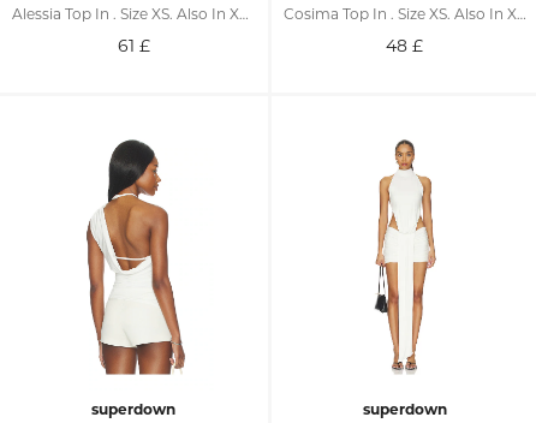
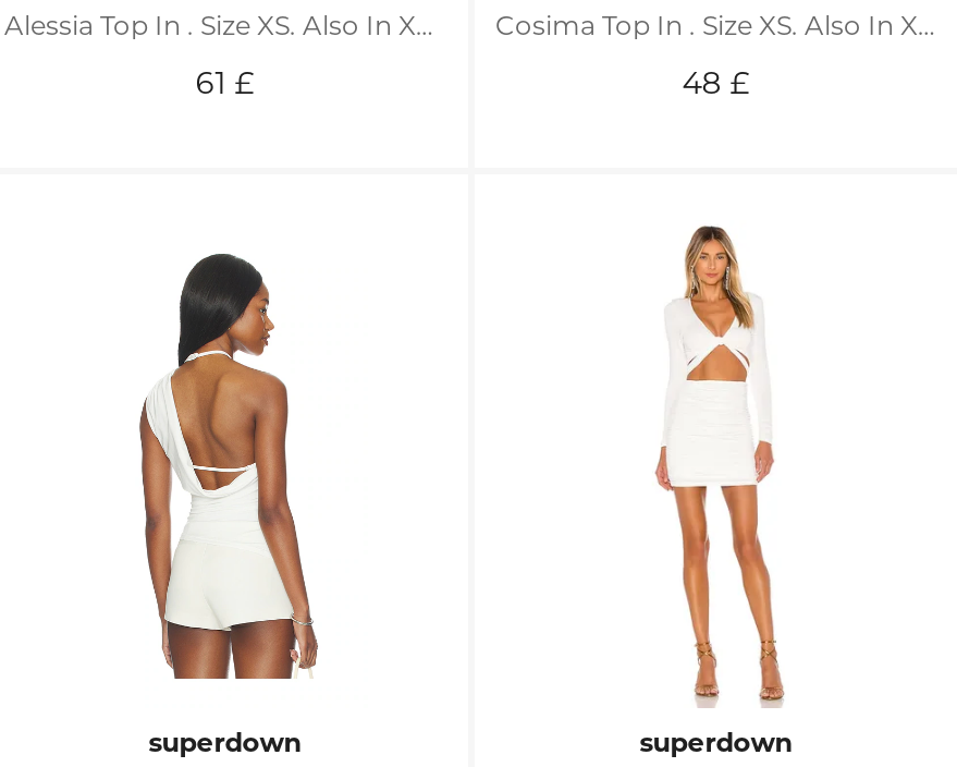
- [image]
+ [image]
